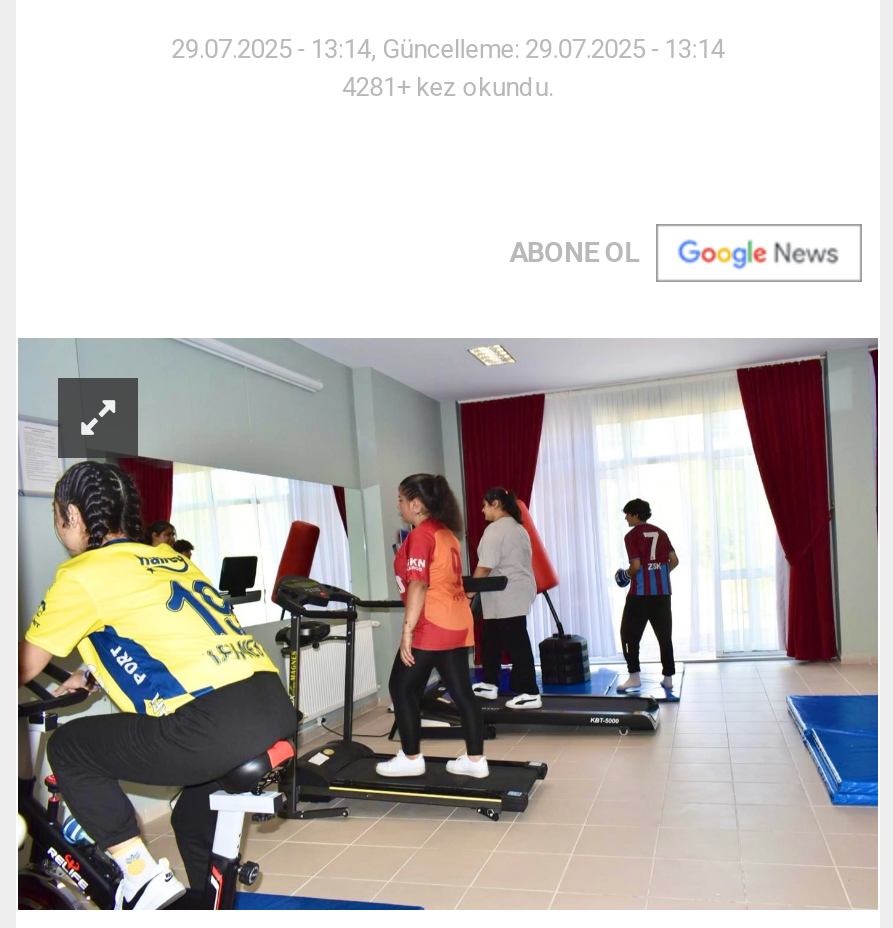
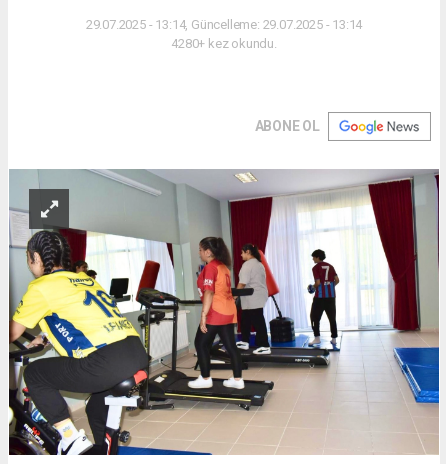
- 4281+ kez okundu.
+ 4280+ kez okundu.
